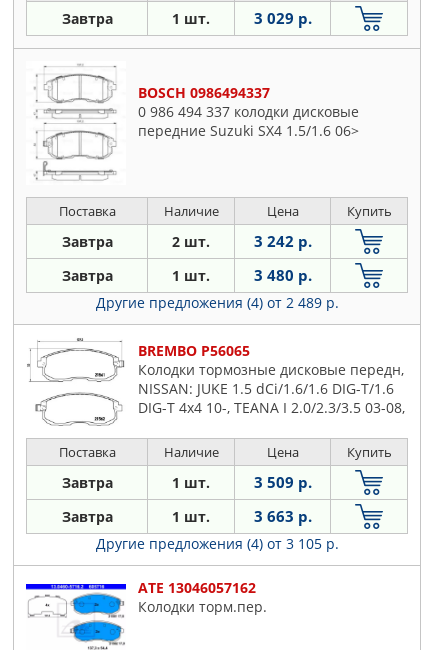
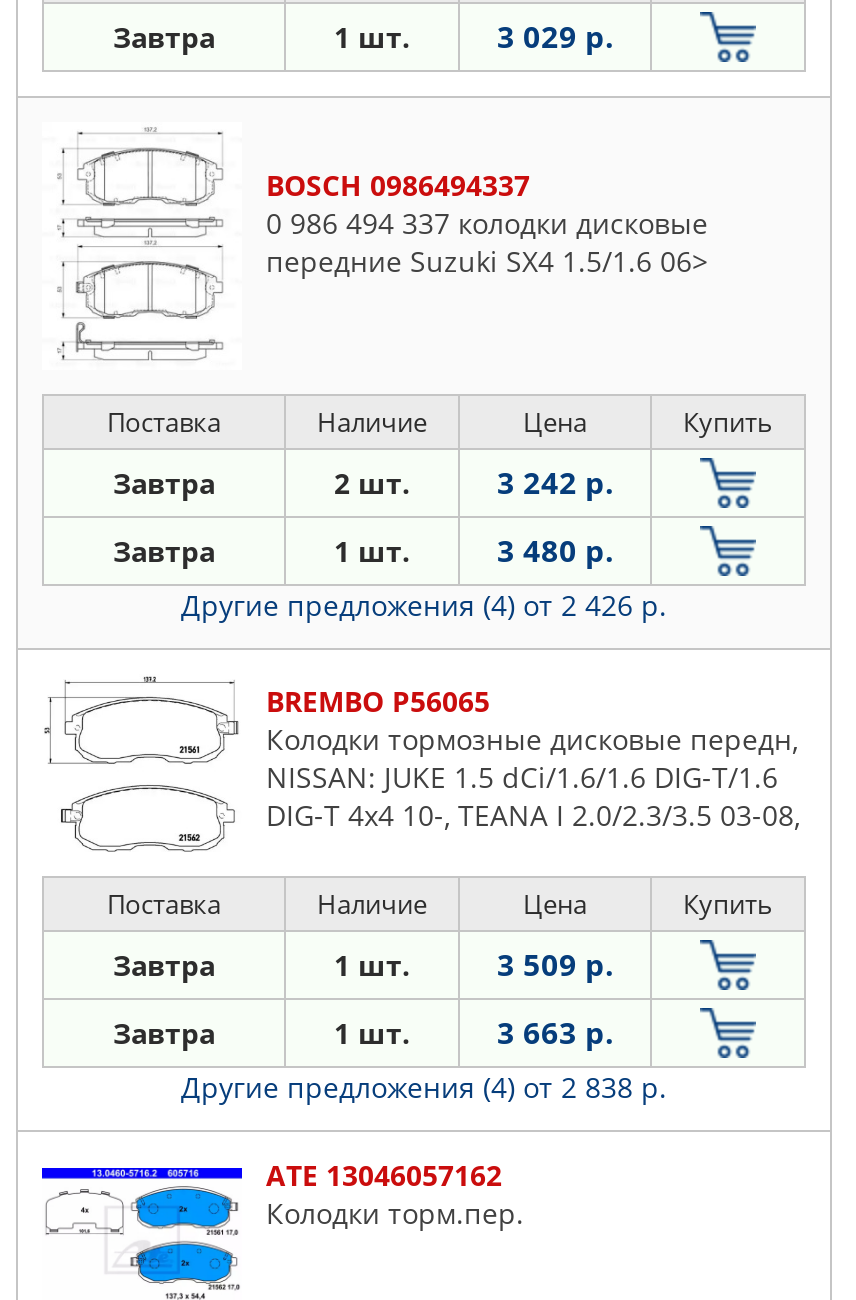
- Другие предложения (4) от 2 489 р.
+ Другие предложения (4) от 2 426 р.

- Другие предложения (4) от 3 105 р.
+ Другие предложения (4) от 2 838 р.
